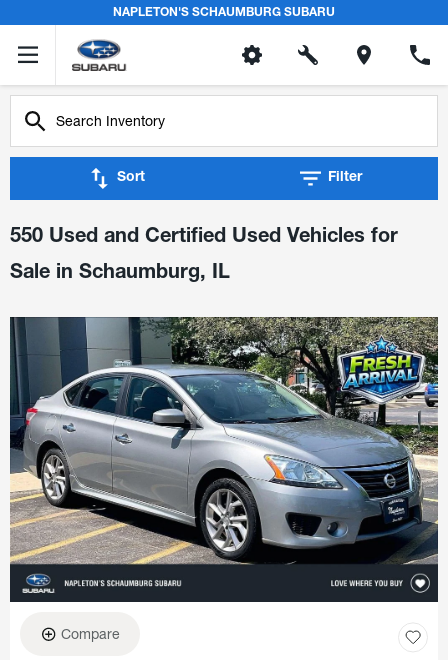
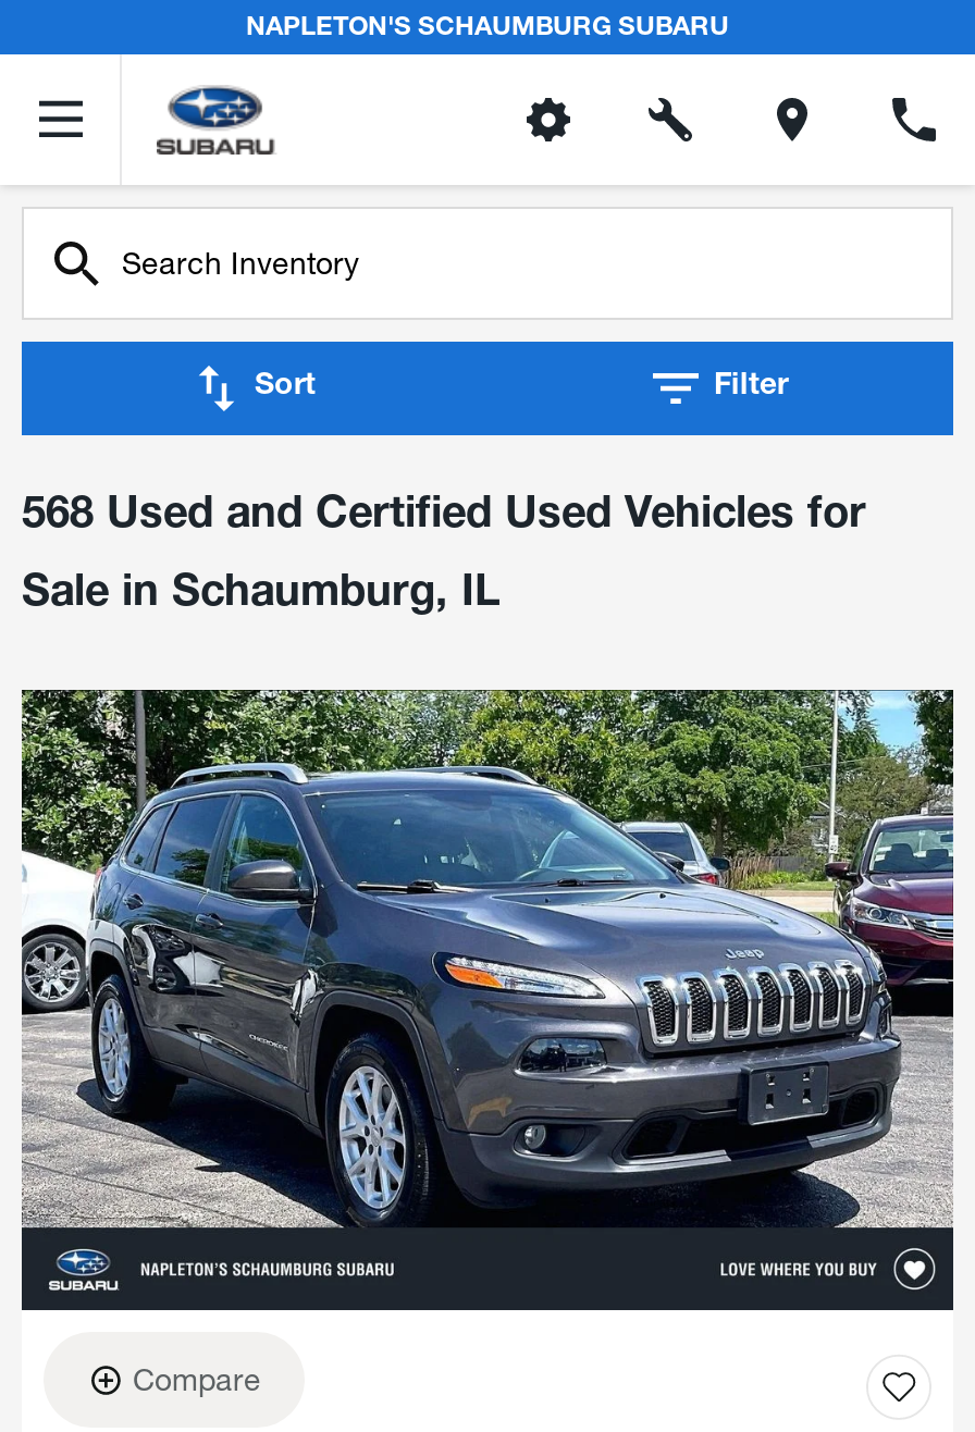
- 550 Used and Certified Used Vehicles for
+ 568 Used and Certified Used Vehicles for

- [image]
+ [image]
